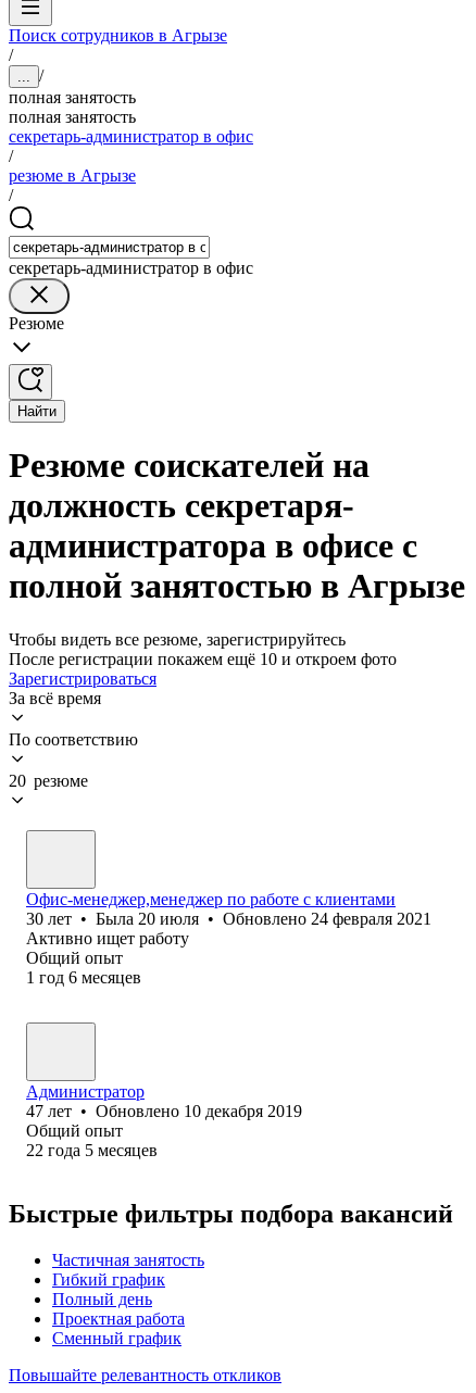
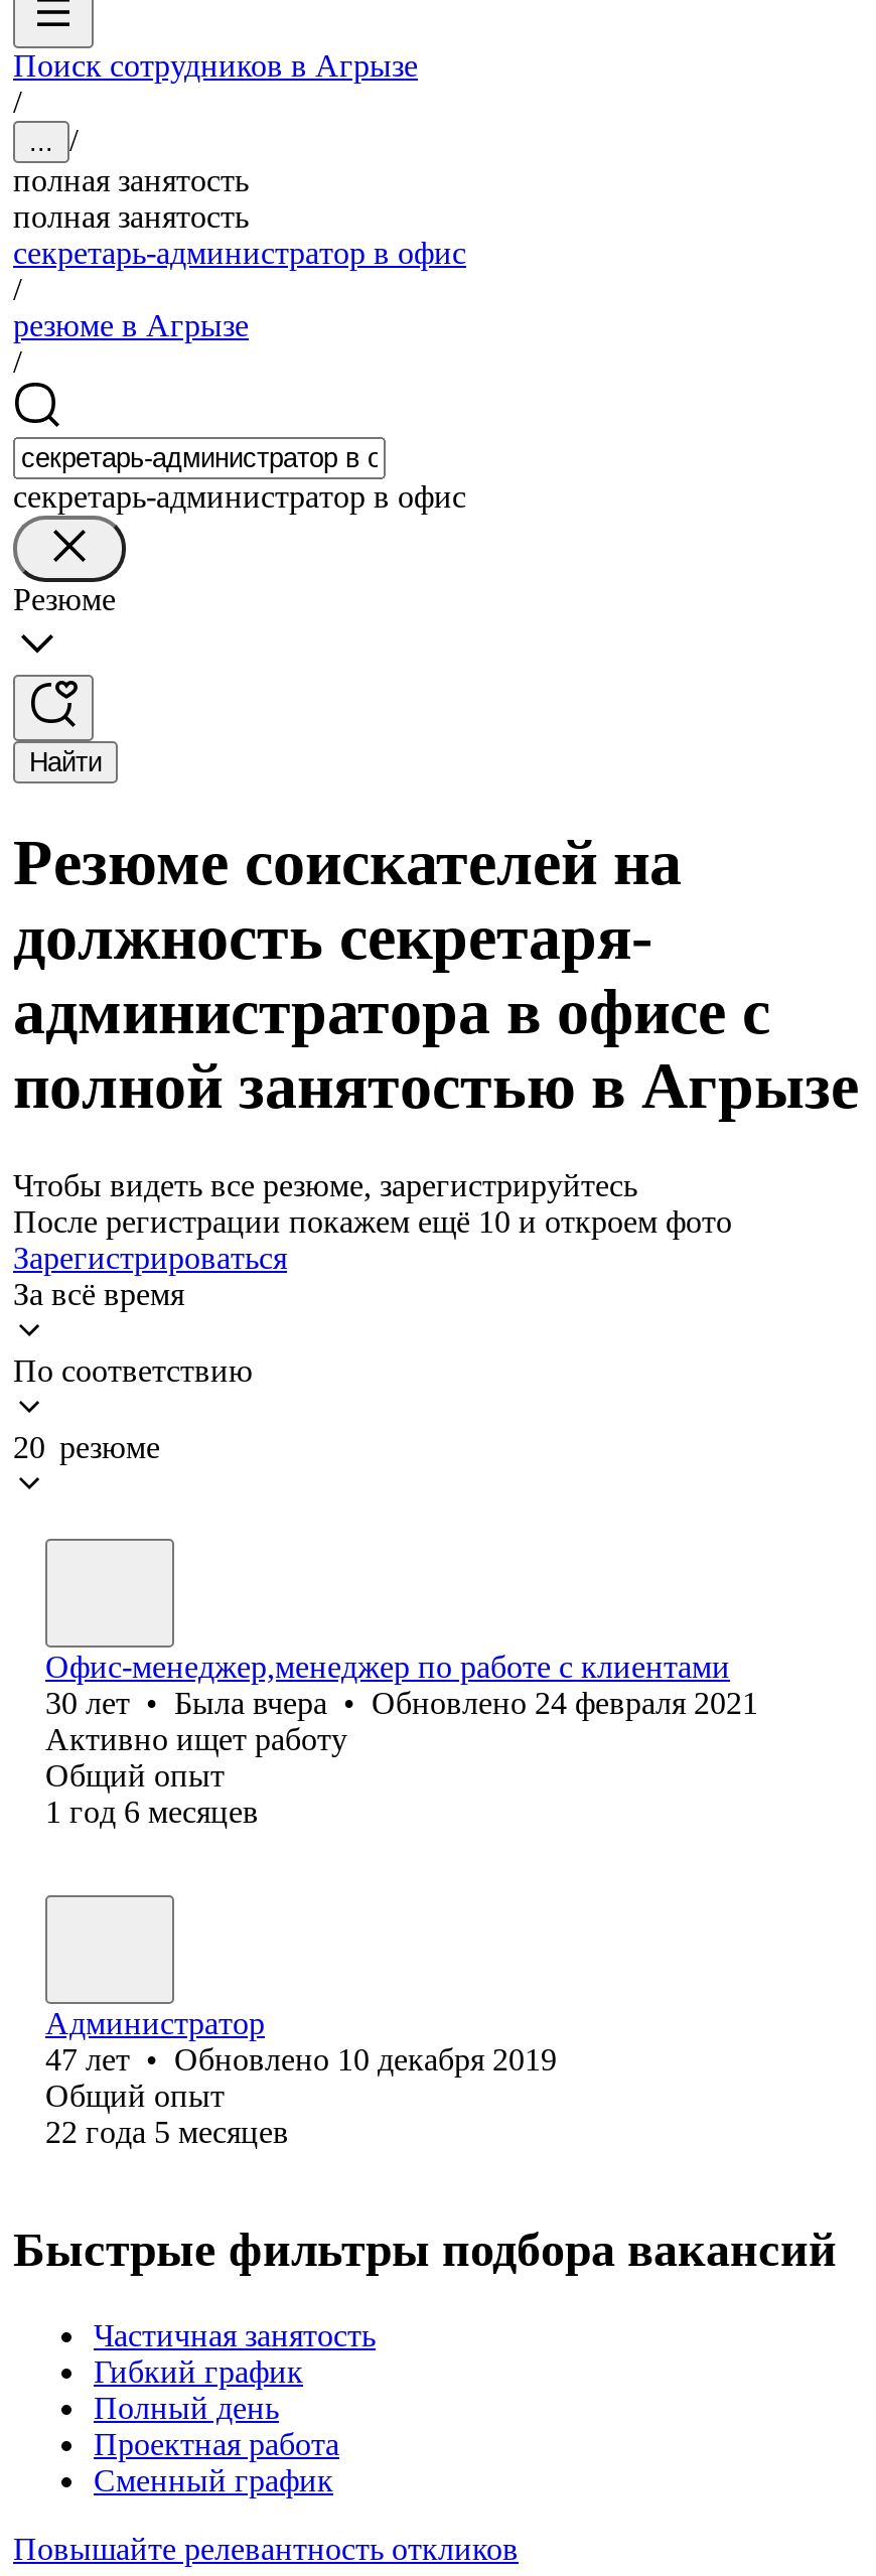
- 30 лет • Была 20 июля • Обновлено 24 февраля 2021
+ 30 лет • Была вчера • Обновлено 24 февраля 2021
